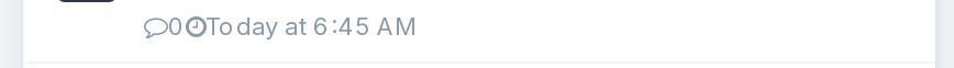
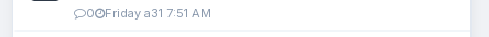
- 0 Today at 6:45 AM
+ 0 Friday a31 7:51 AM
